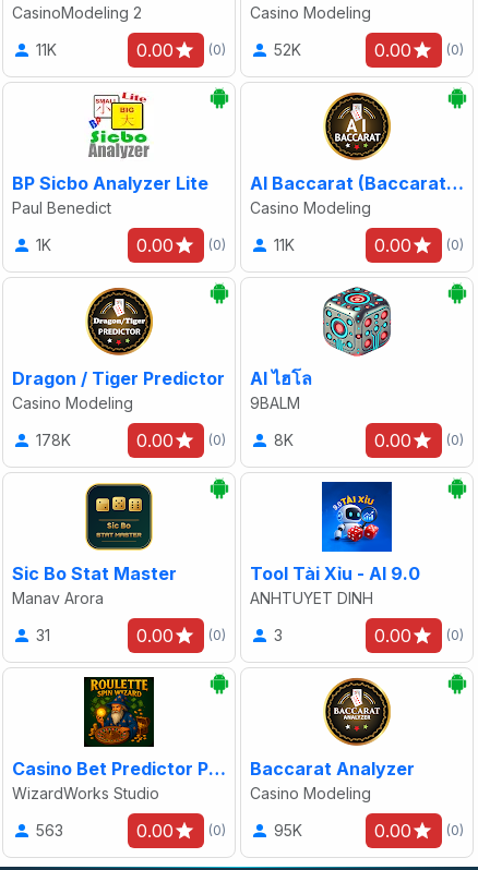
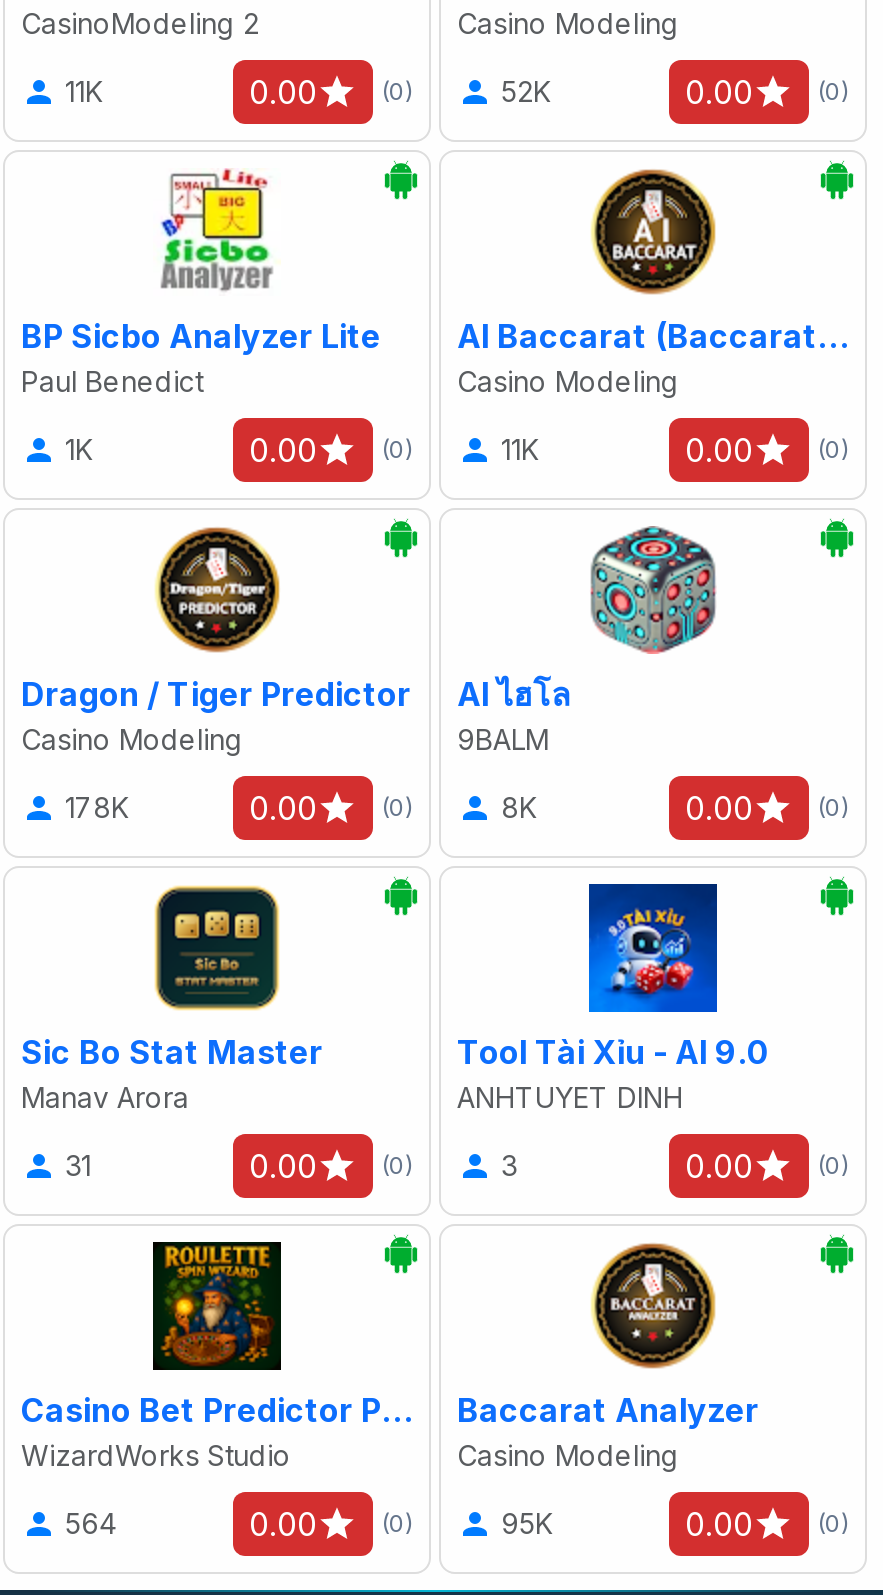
- 563
+ 564
